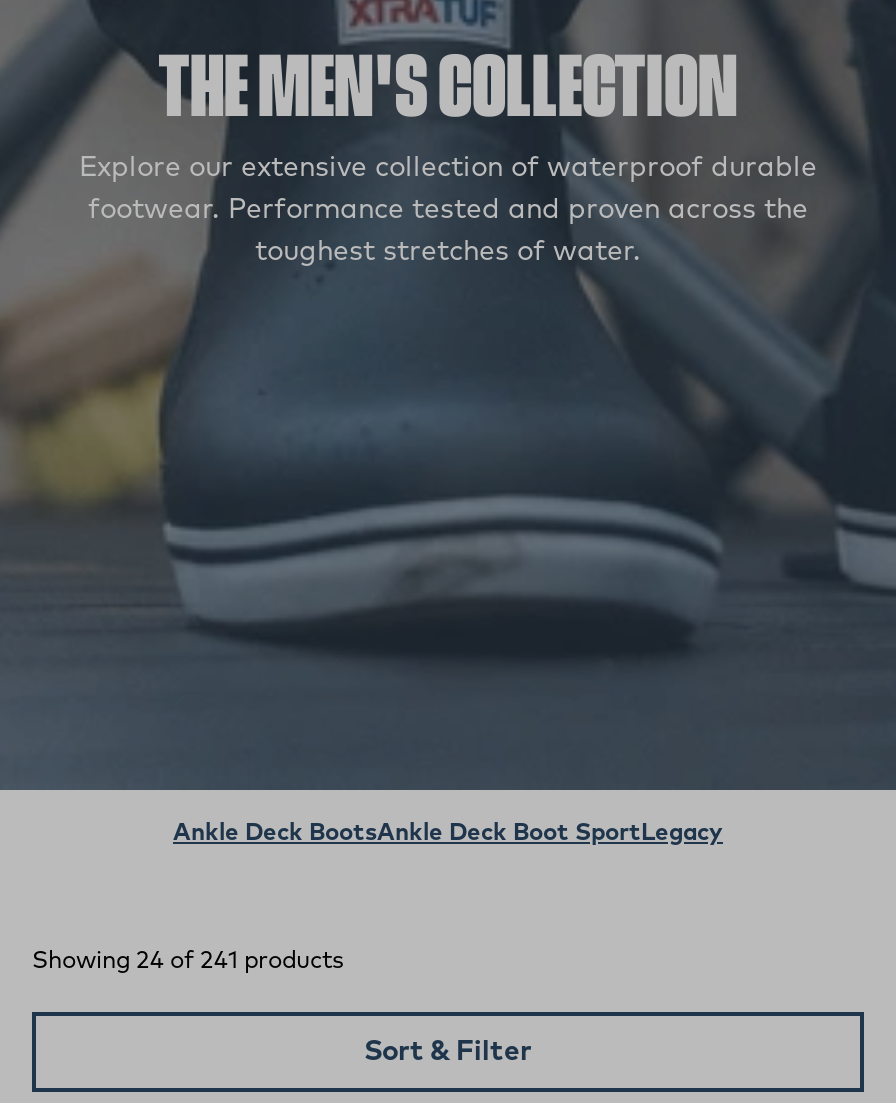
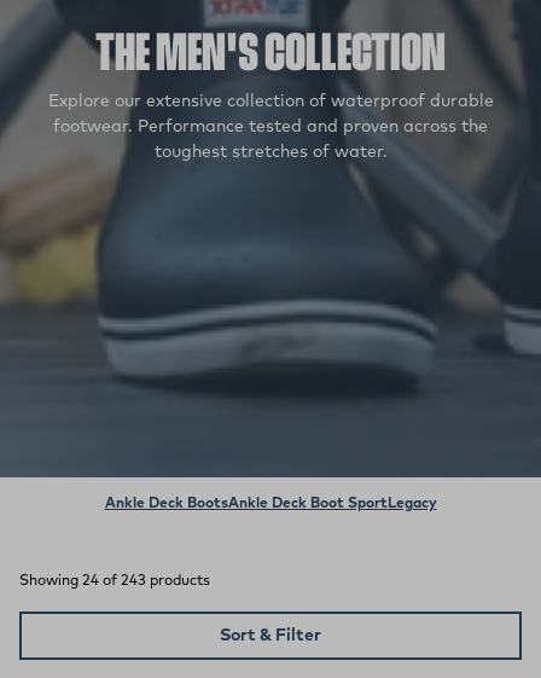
- Showing 24 of 241 products
+ Showing 24 of 243 products
